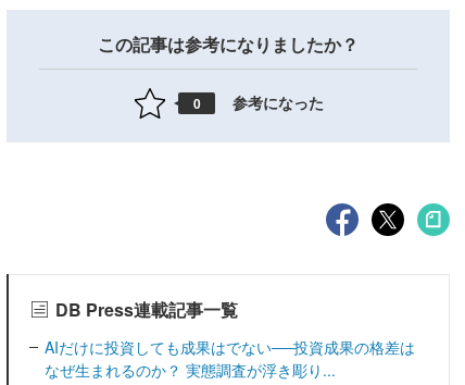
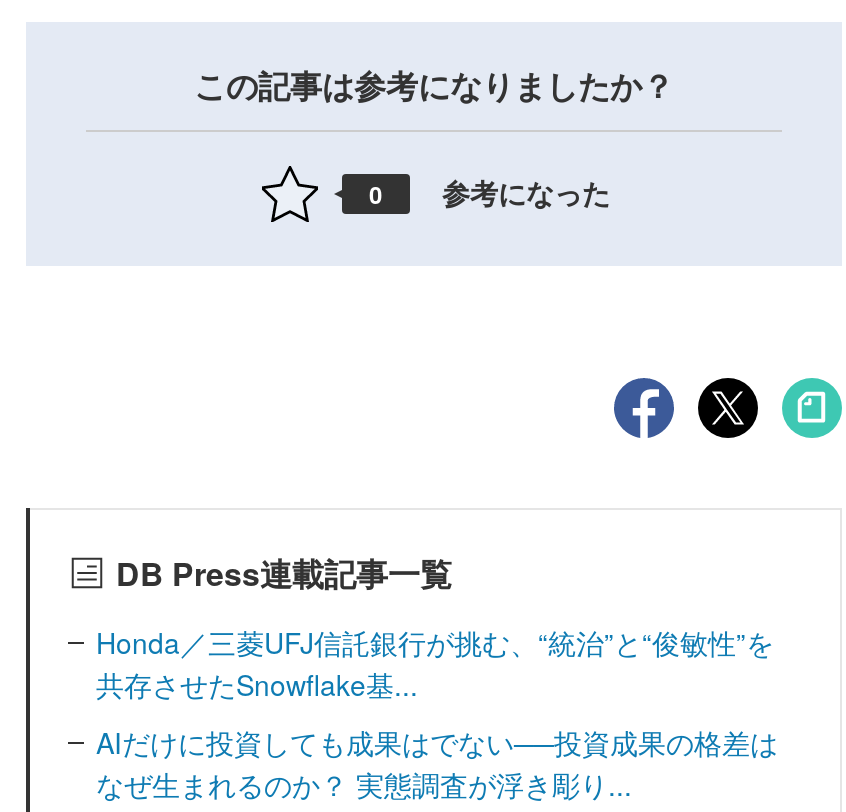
+ Honda／三菱UFJ信託銀行が挑む、“統治”と“俊敏性”を
+ 共存させたSnowflake基...
